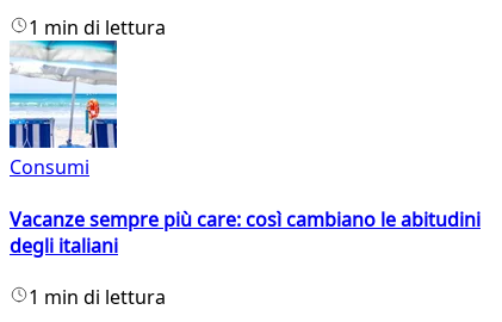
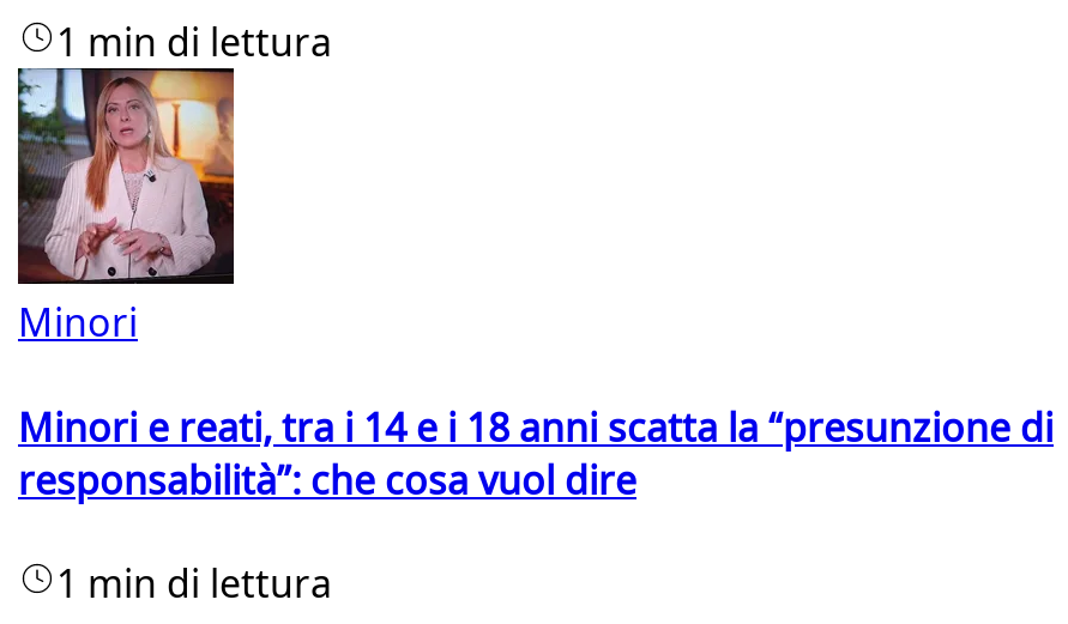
- [image]
- Consumi
+ [image]
+ Minori

- Vacanze sempre più care: così cambiano le abitudini
- degli italiani
+ Minori e reati, tra i 14 e i 18 anni scatta la “presunzione di
+ responsabilità”: che cosa vuol dire
